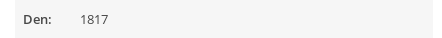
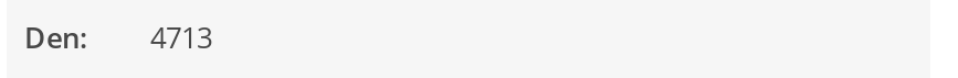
- Den: 1817
+ Den: 4713
